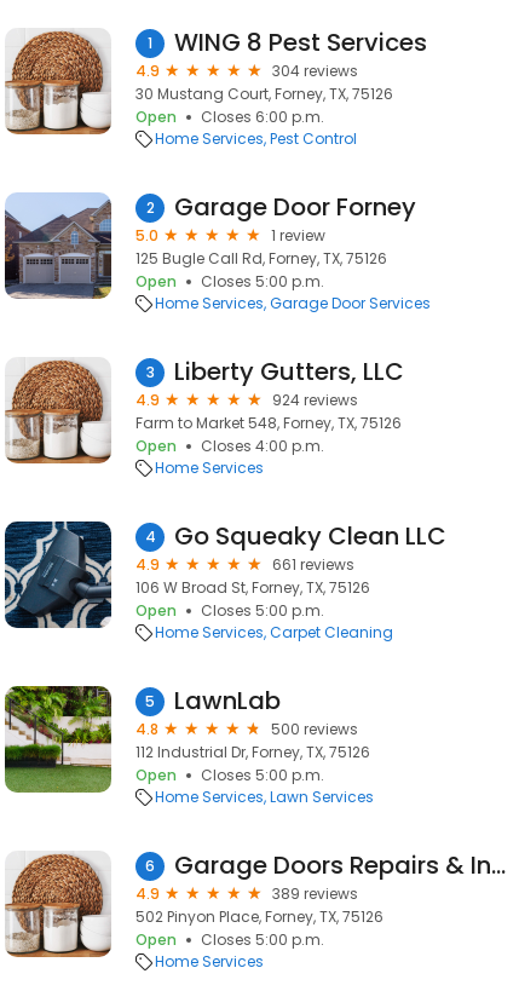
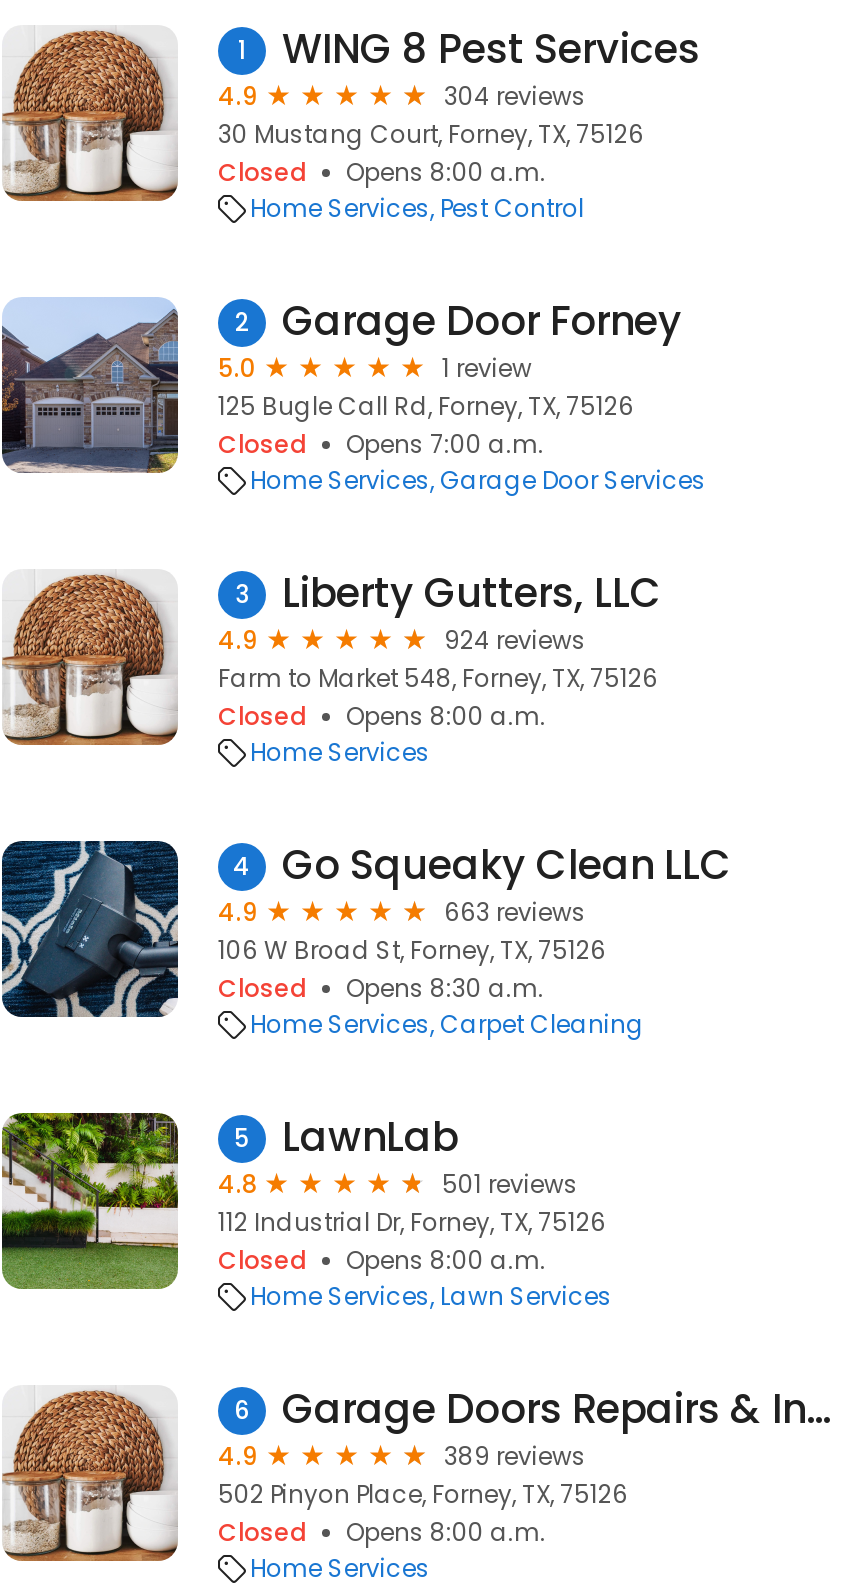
- Open
- Closes 6:00 p.m.
+ Closed
+ Opens 8:00 a.m.

- Open
- Closes 5:00 p.m.
+ Closed
+ Opens 7:00 a.m.

- Open
- Closes 4:00 p.m.
+ Closed
+ Opens 8:00 a.m.

- 661 reviews
+ 663 reviews

- Open
- Closes 5:00 p.m.
+ Closed
+ Opens 8:30 a.m.

- 500 reviews
+ 501 reviews

- Open
- Closes 5:00 p.m.
+ Closed
+ Opens 8:00 a.m.

- Open
- Closes 5:00 p.m.
+ Closed
+ Opens 8:00 a.m.
